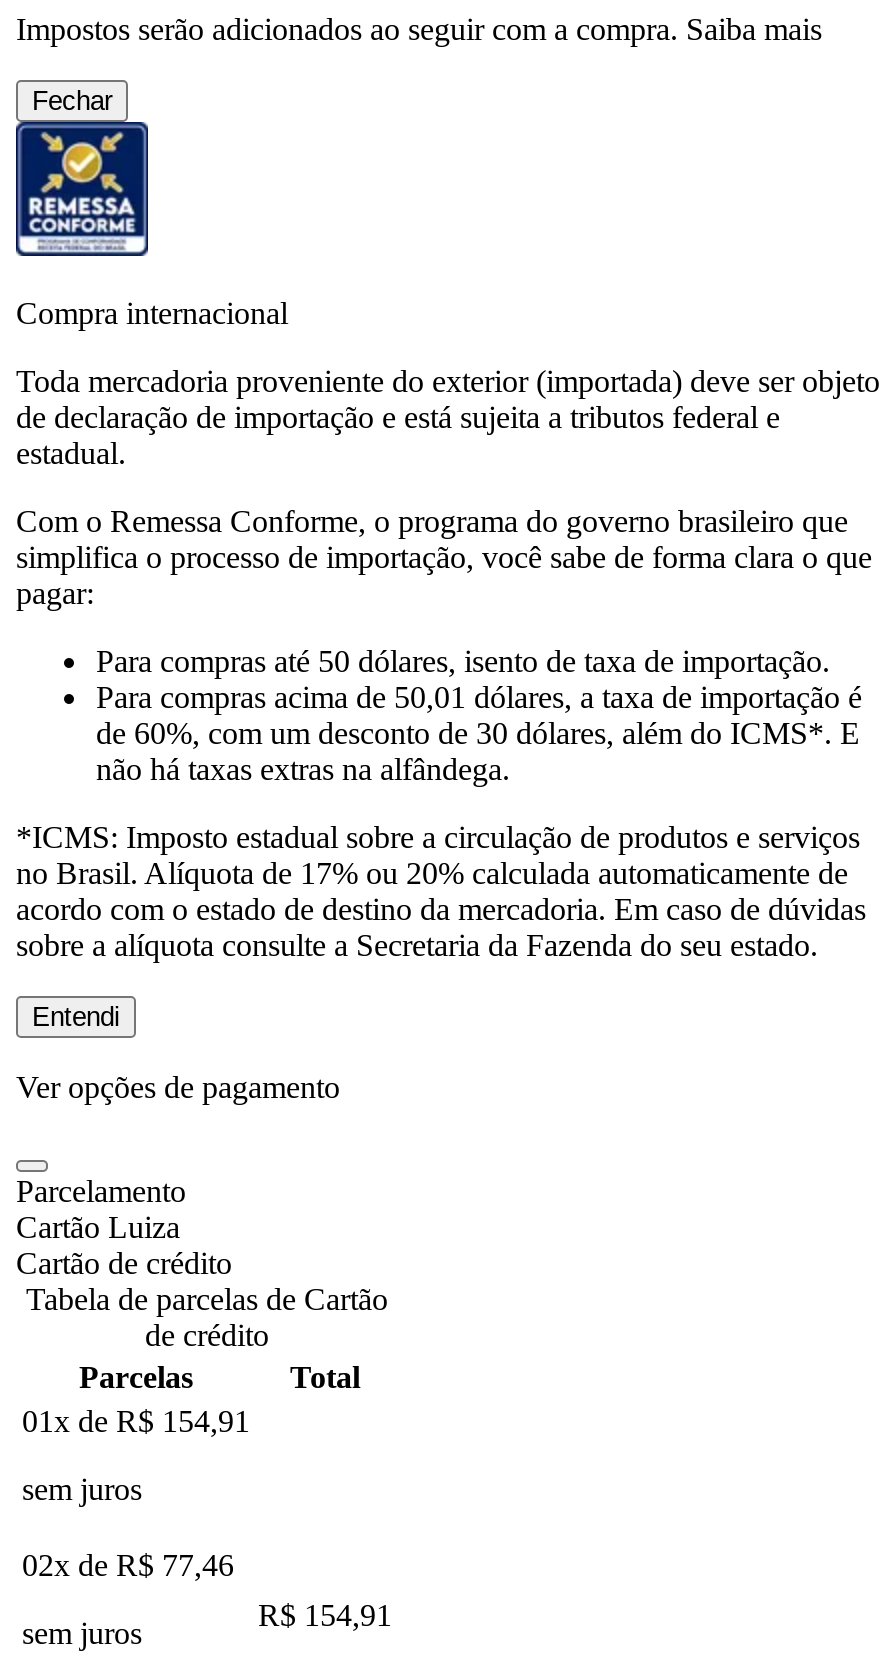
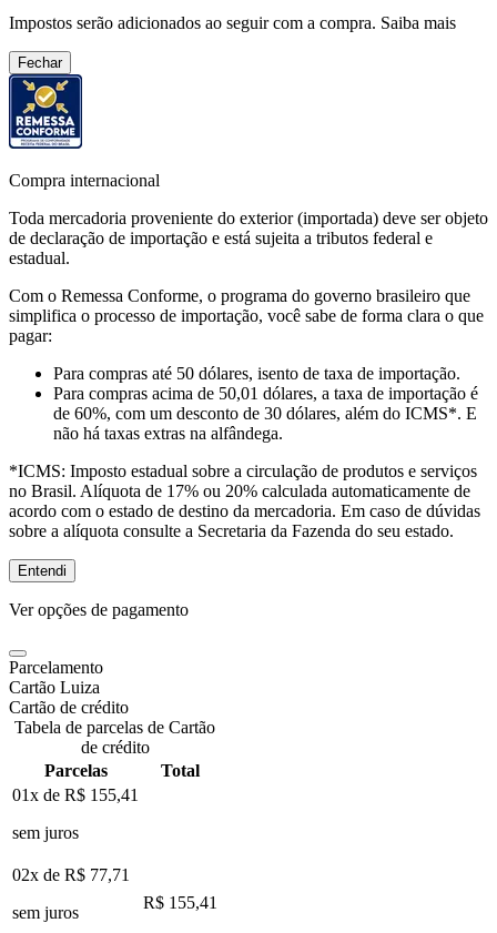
- 01x de R$ 154,91
+ 01x de R$ 155,41

- 02x de R$ 77,46
+ 02x de R$ 77,71

- R$ 154,91
+ R$ 155,41
